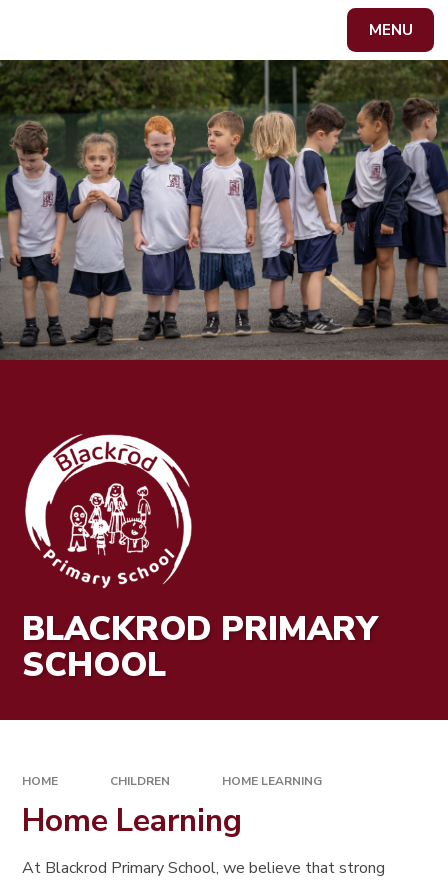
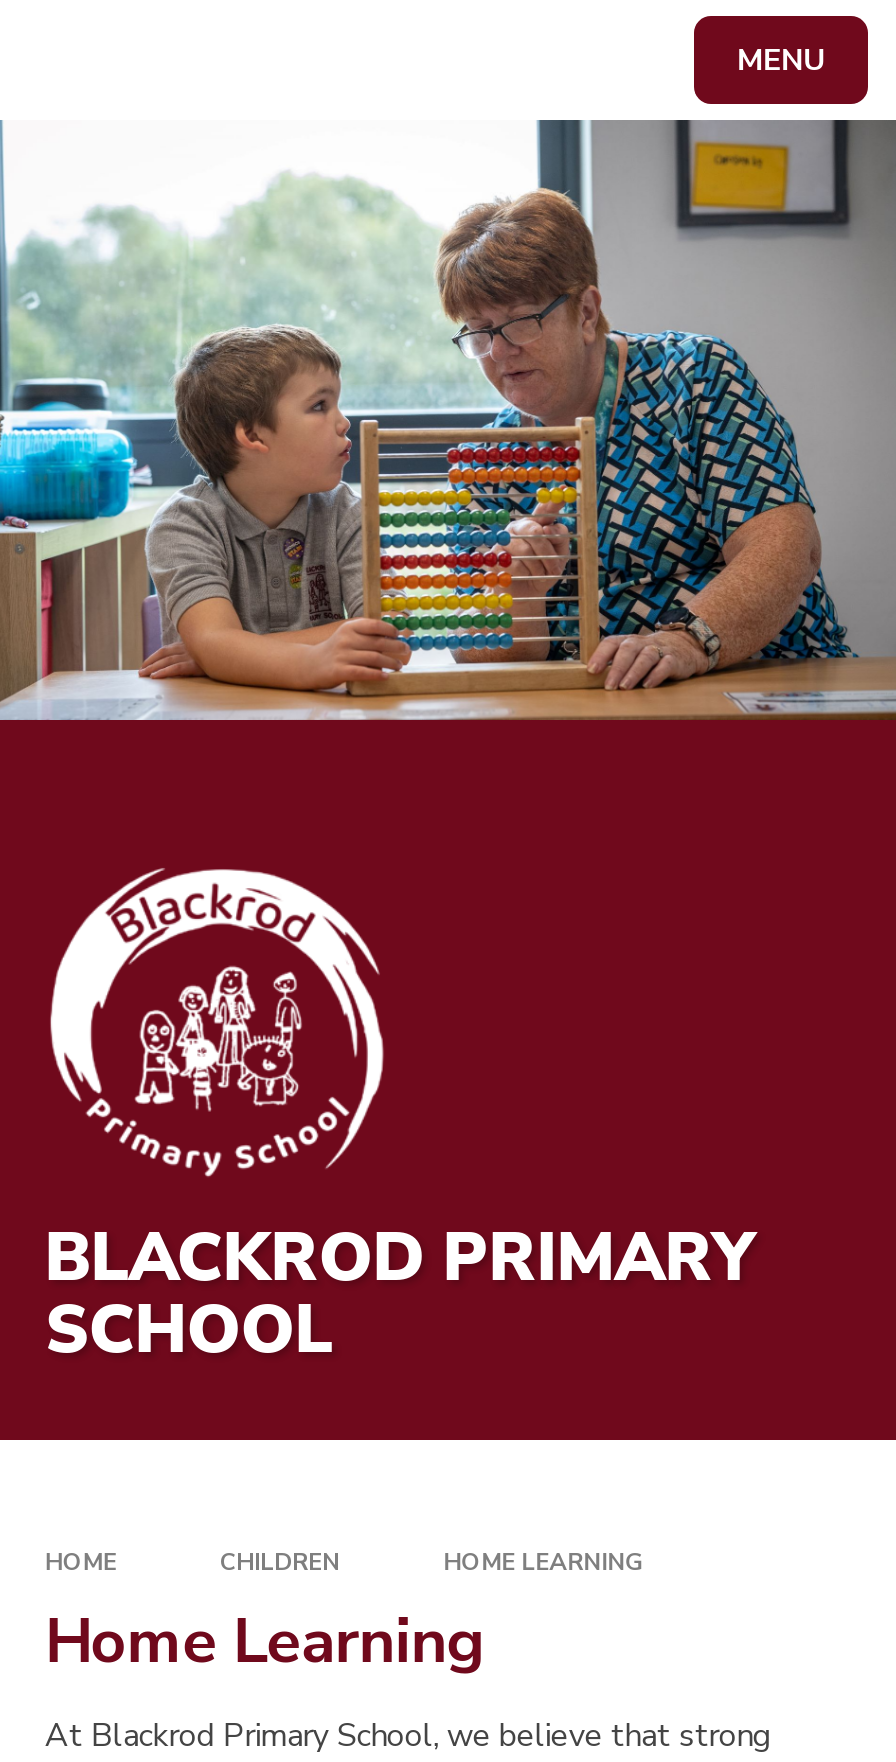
- [image]
+ [image]
